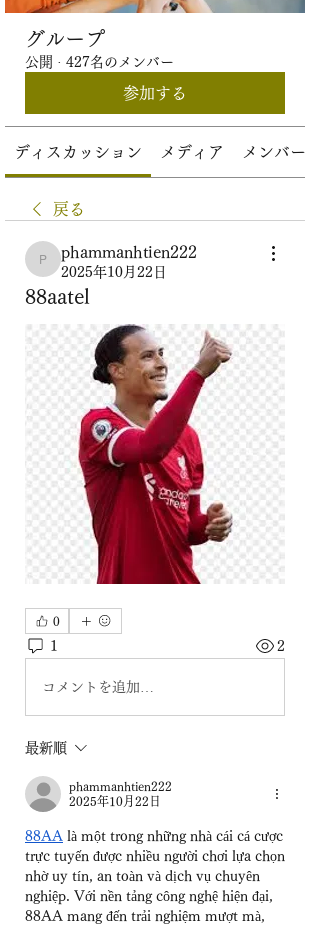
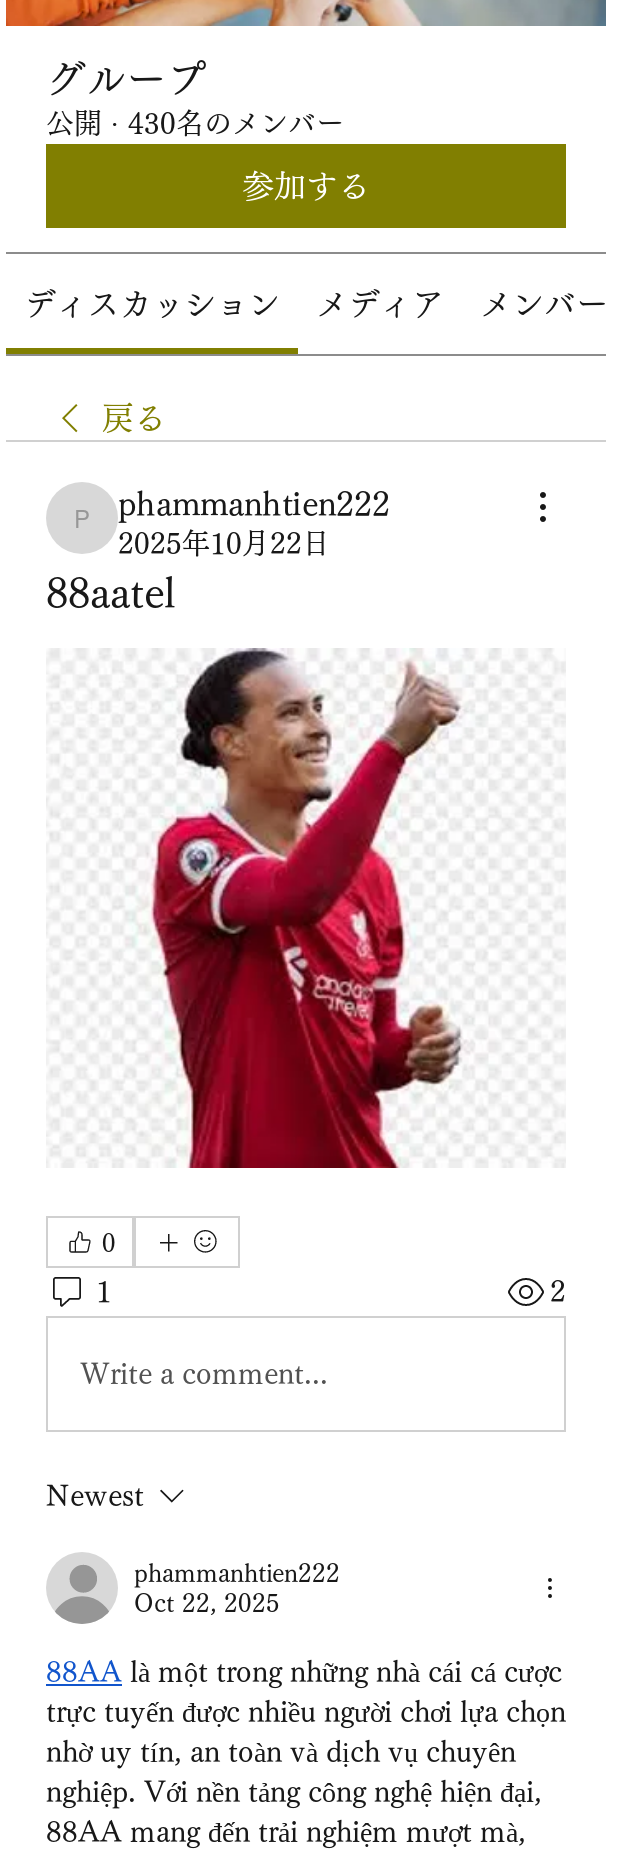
- 公開 · 427名のメンバー
+ 公開 · 430名のメンバー

- コメントを追加…
+ Write a comment...

- 最新順
+ Newest

- 2025年10月22日
+ Oct 22, 2025
